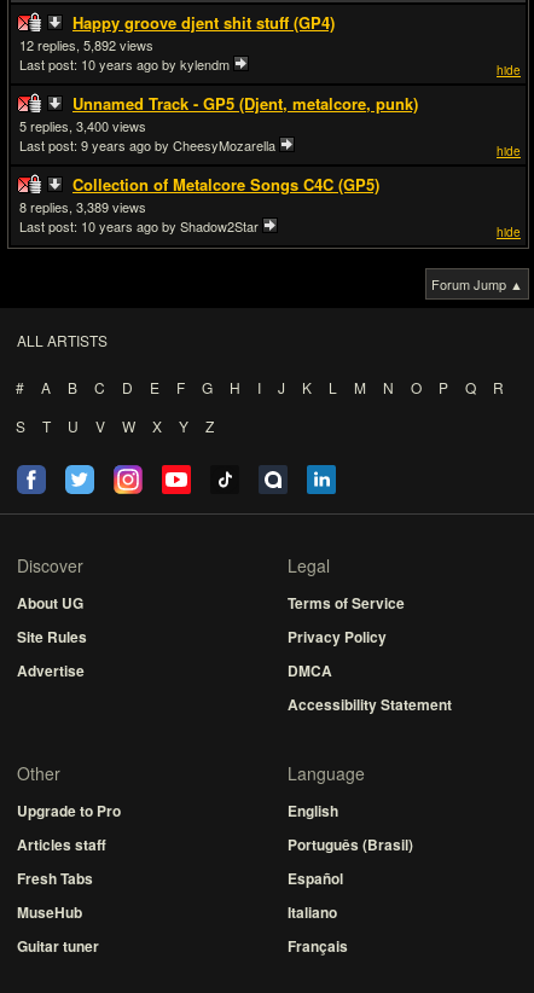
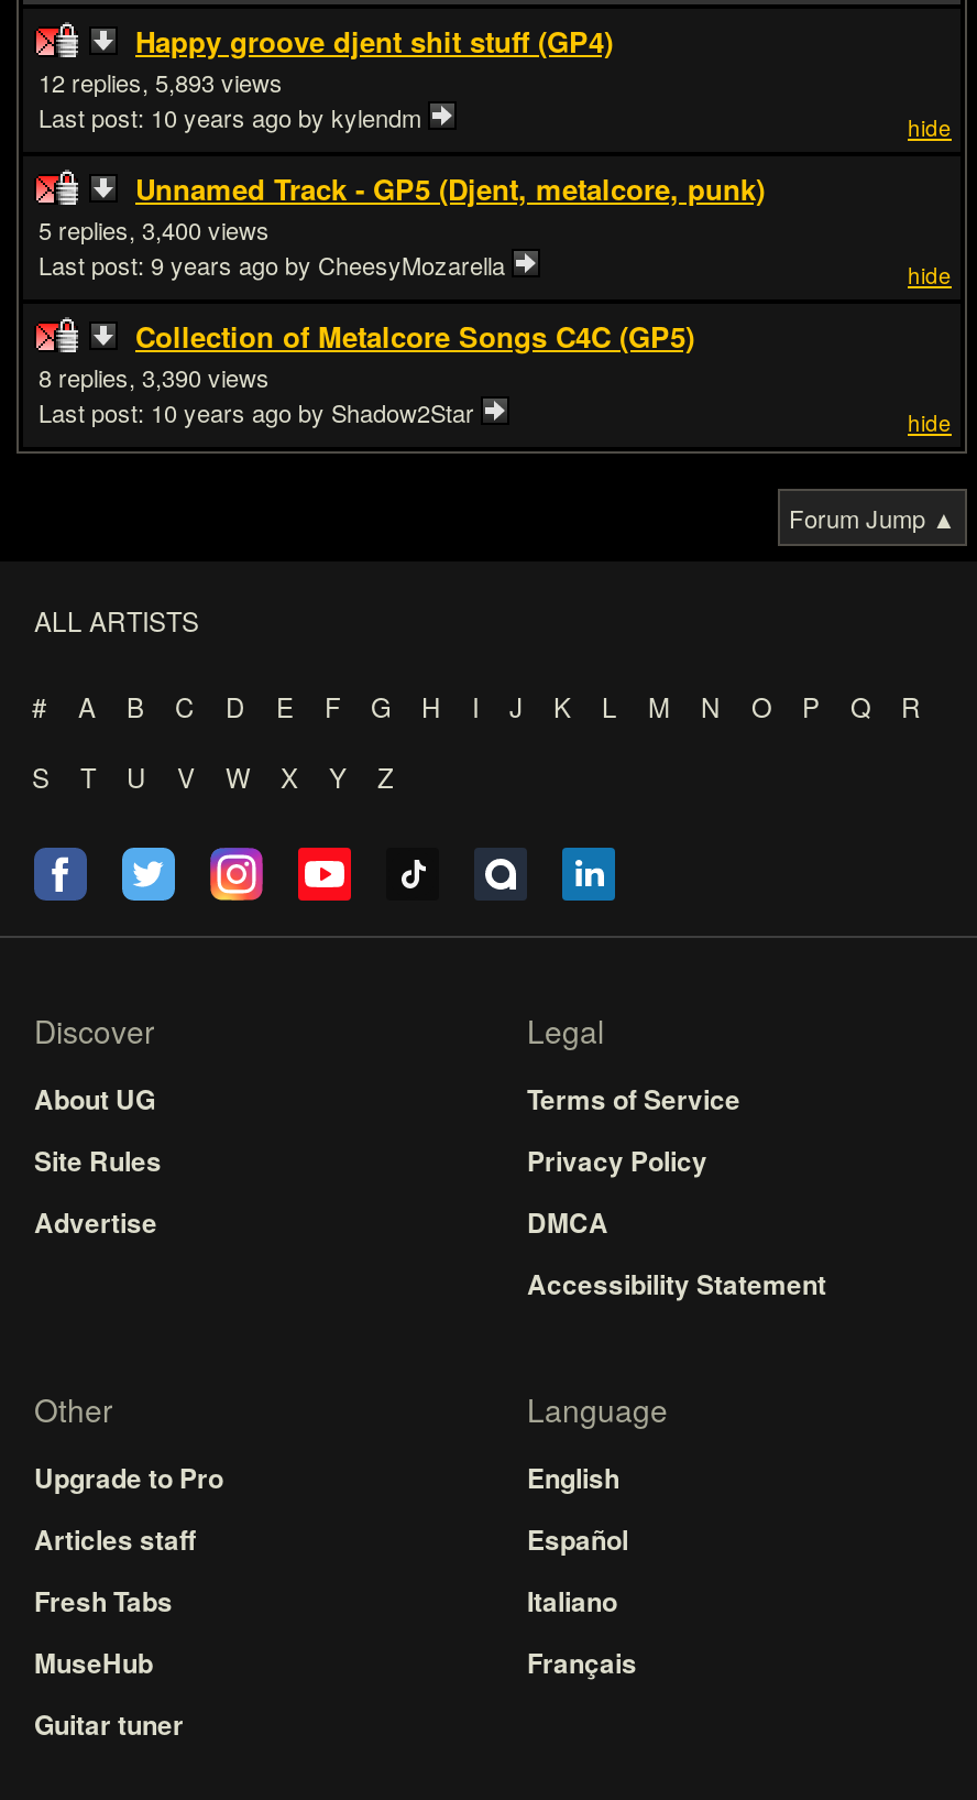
- 5,892
+ 5,893

- 3,389
+ 3,390

- Português (Brasil)

moved up: Español | Italiano | Français
